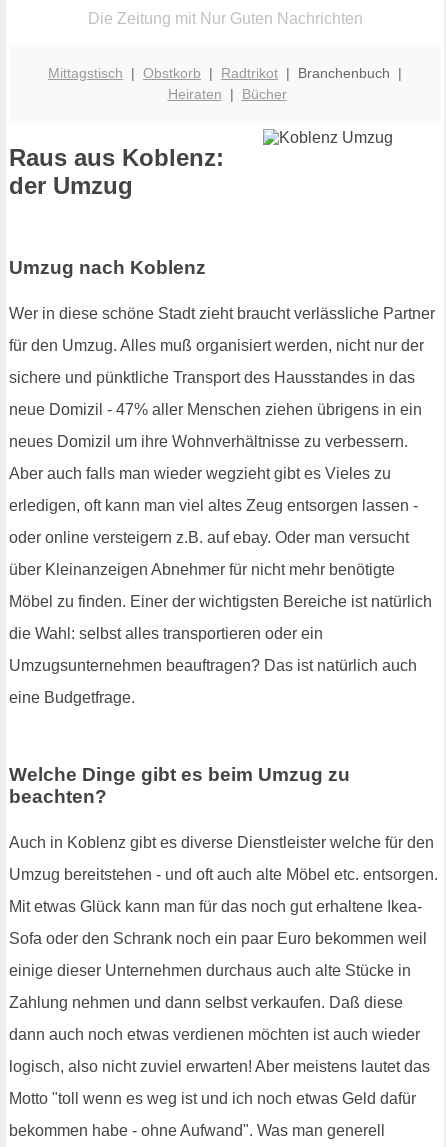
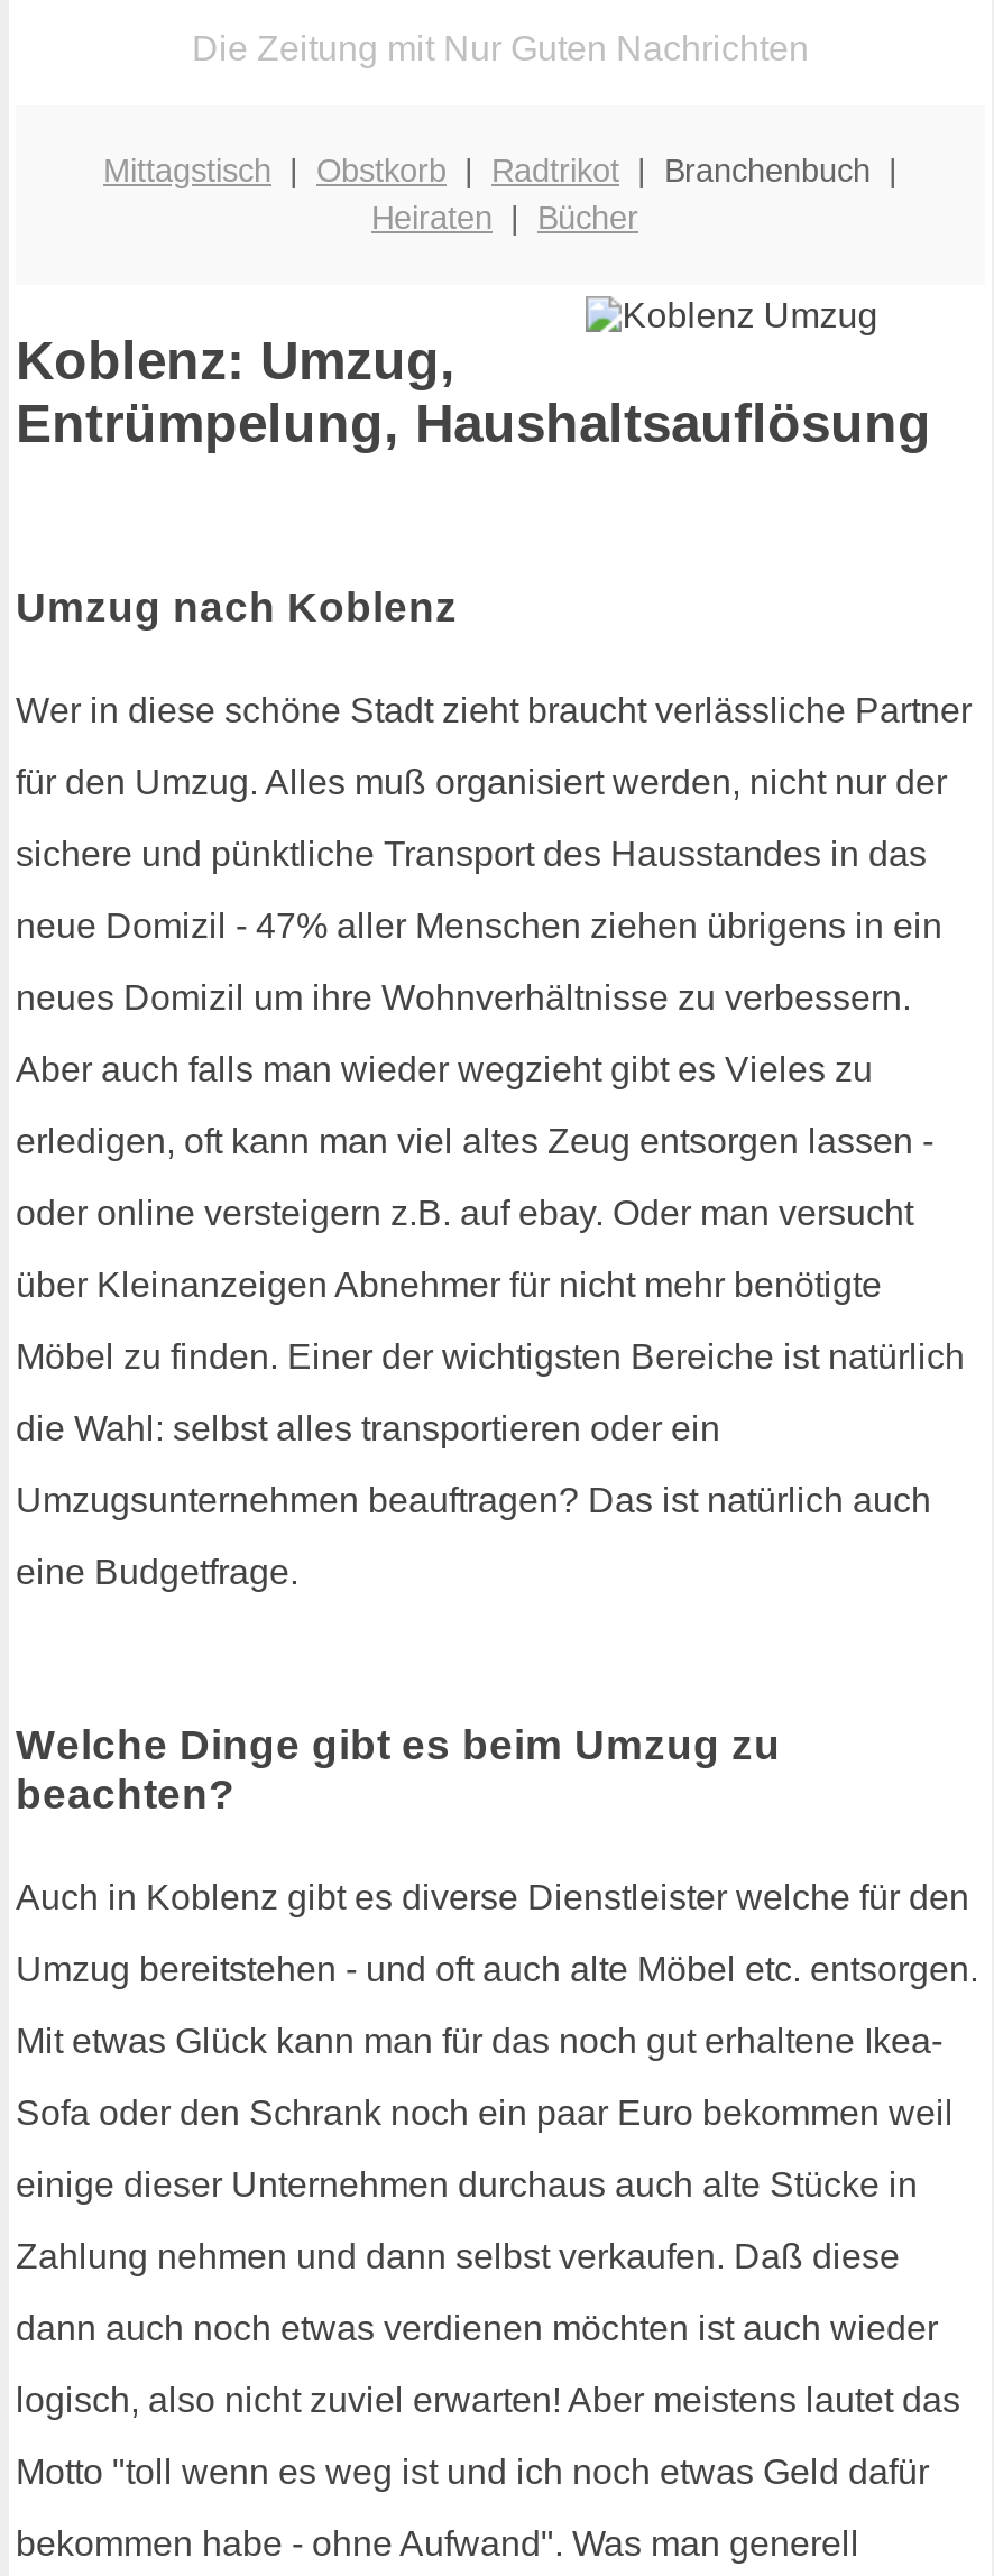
- Raus aus Koblenz:
- der Umzug
+ Koblenz: Umzug,
+ Entrümpelung, Haushaltsauflösung
